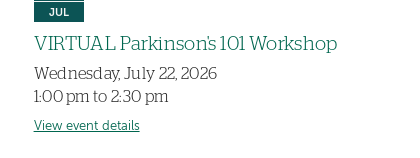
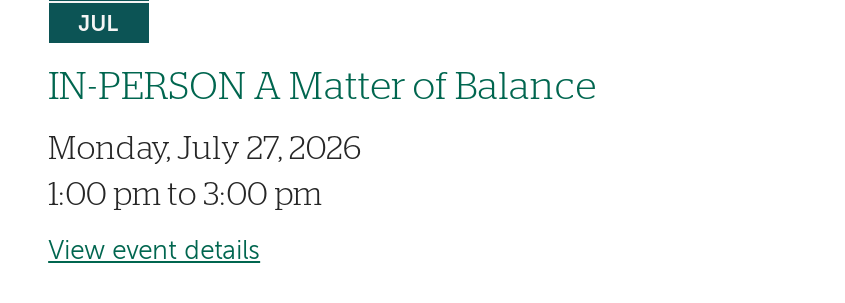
- VIRTUAL Parkinson's 101 Workshop
+ IN-PERSON A Matter of Balance

- Wednesday, July 22, 2026
- 1:00 pm to 2:30 pm
+ Monday, July 27, 2026
+ 1:00 pm to 3:00 pm
